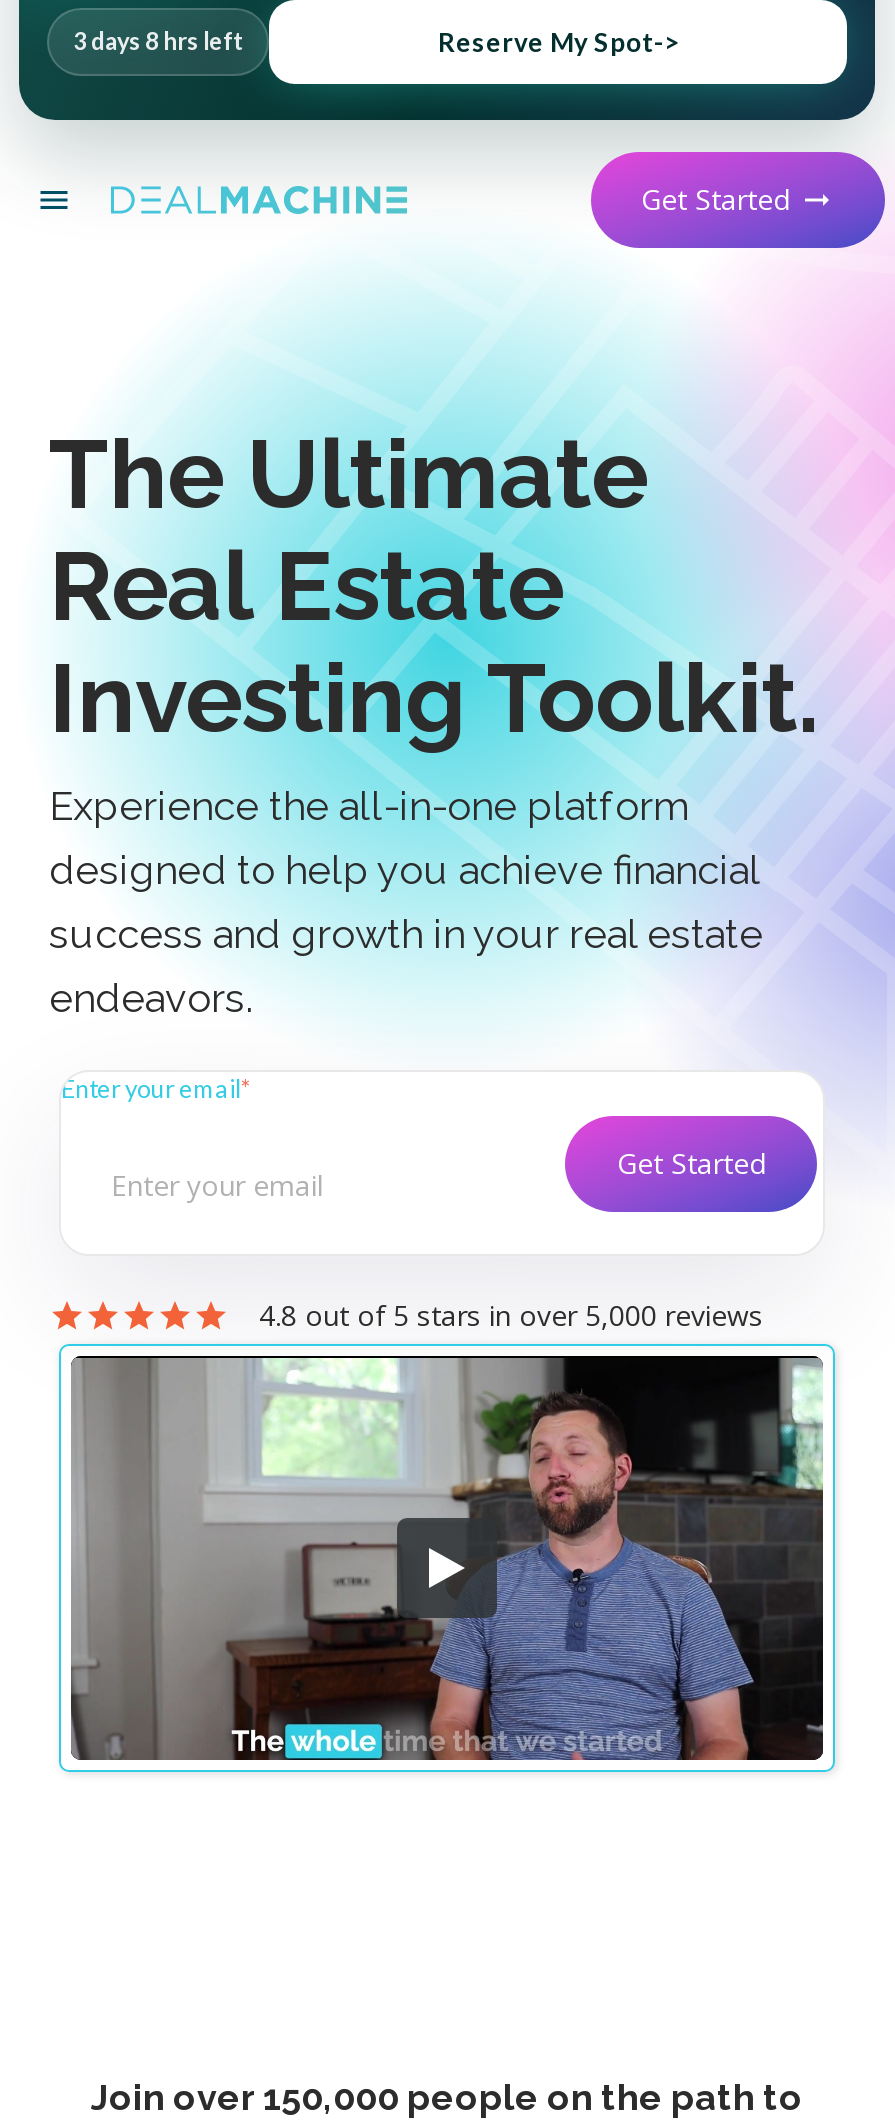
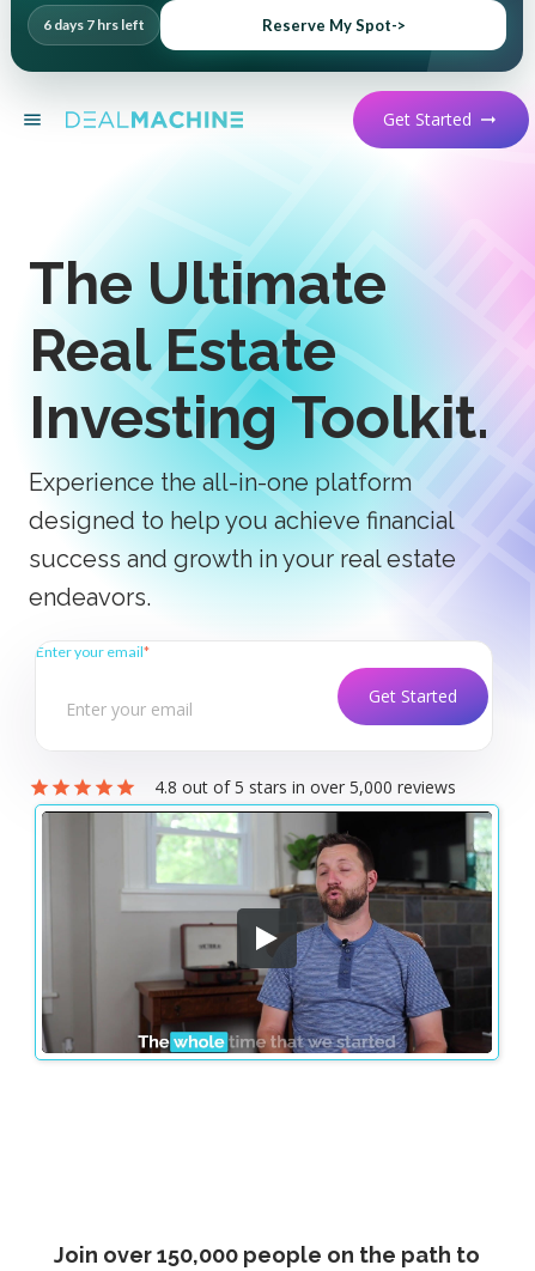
- 3 days 8 hrs left
+ 6 days 7 hrs left
